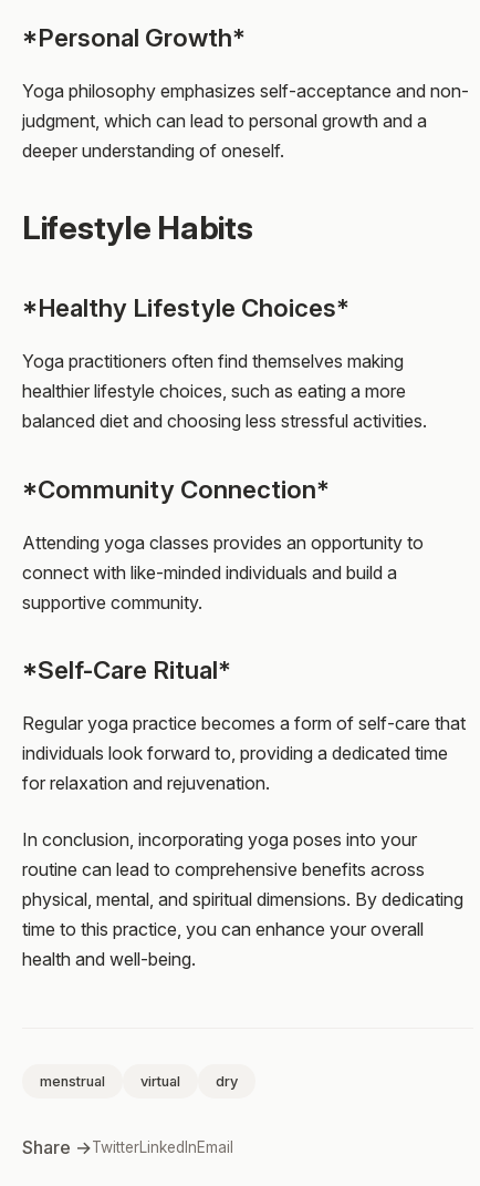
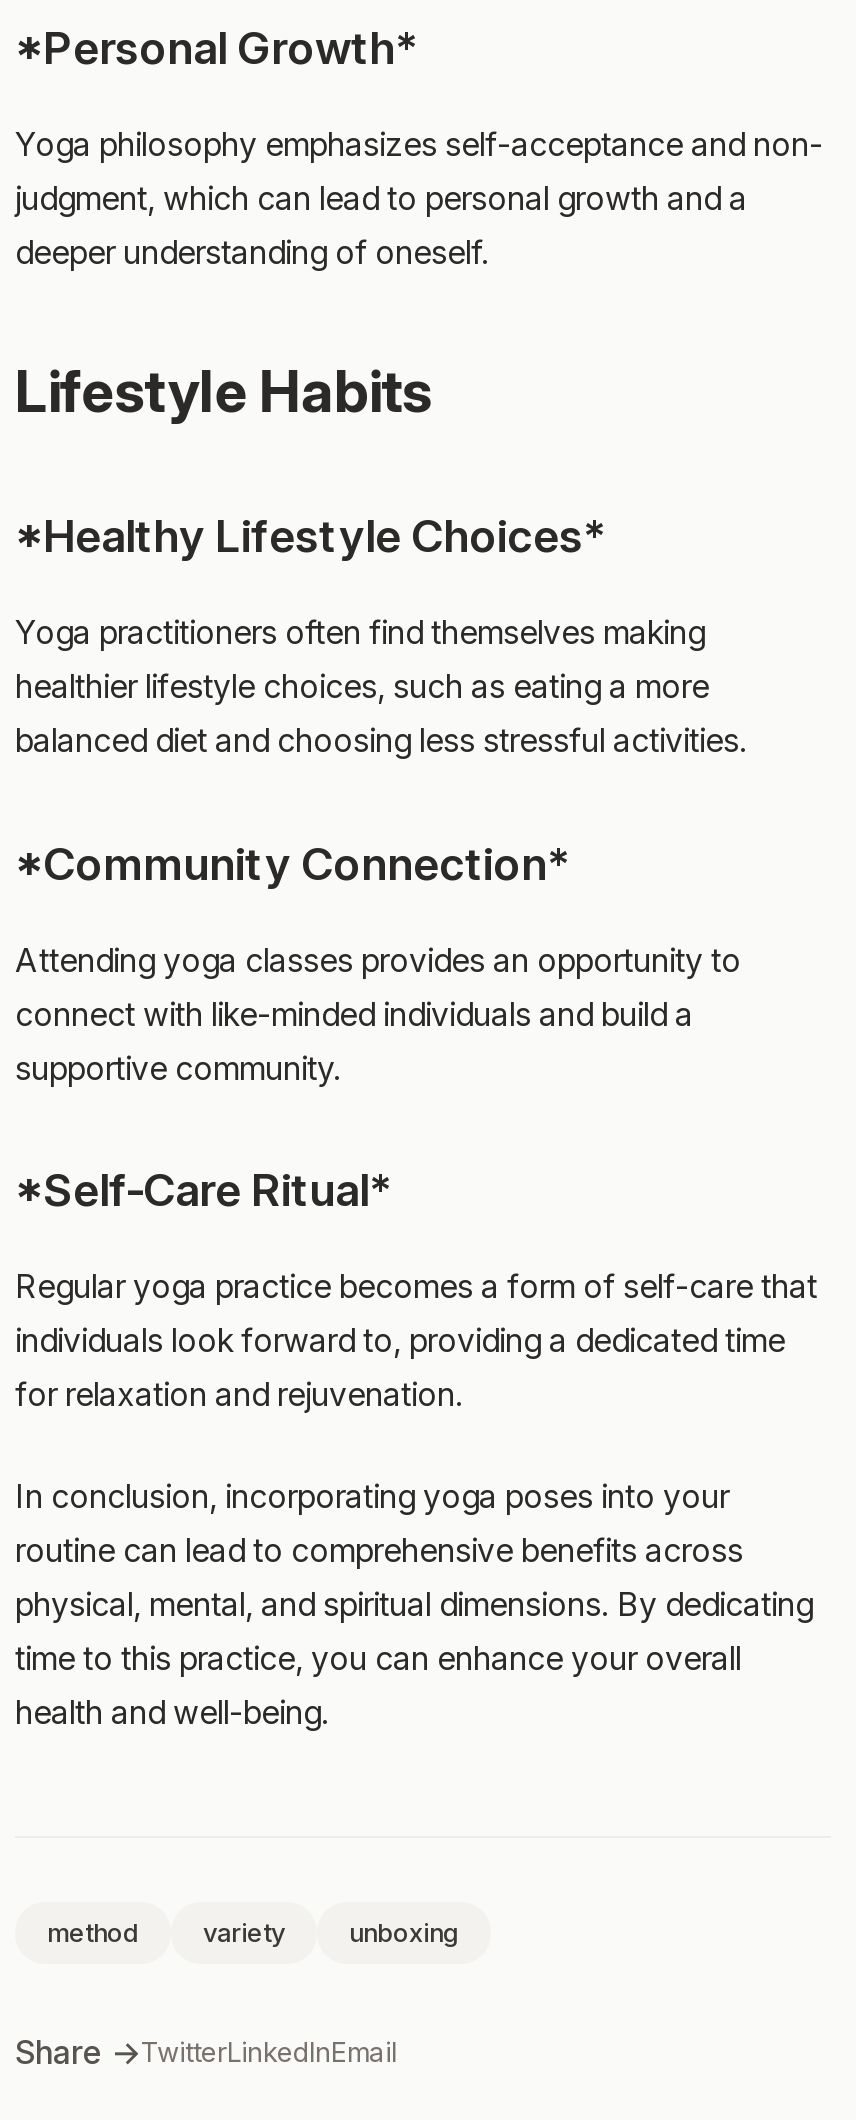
- menstrual
- virtual
- dry
+ method
+ variety
+ unboxing
